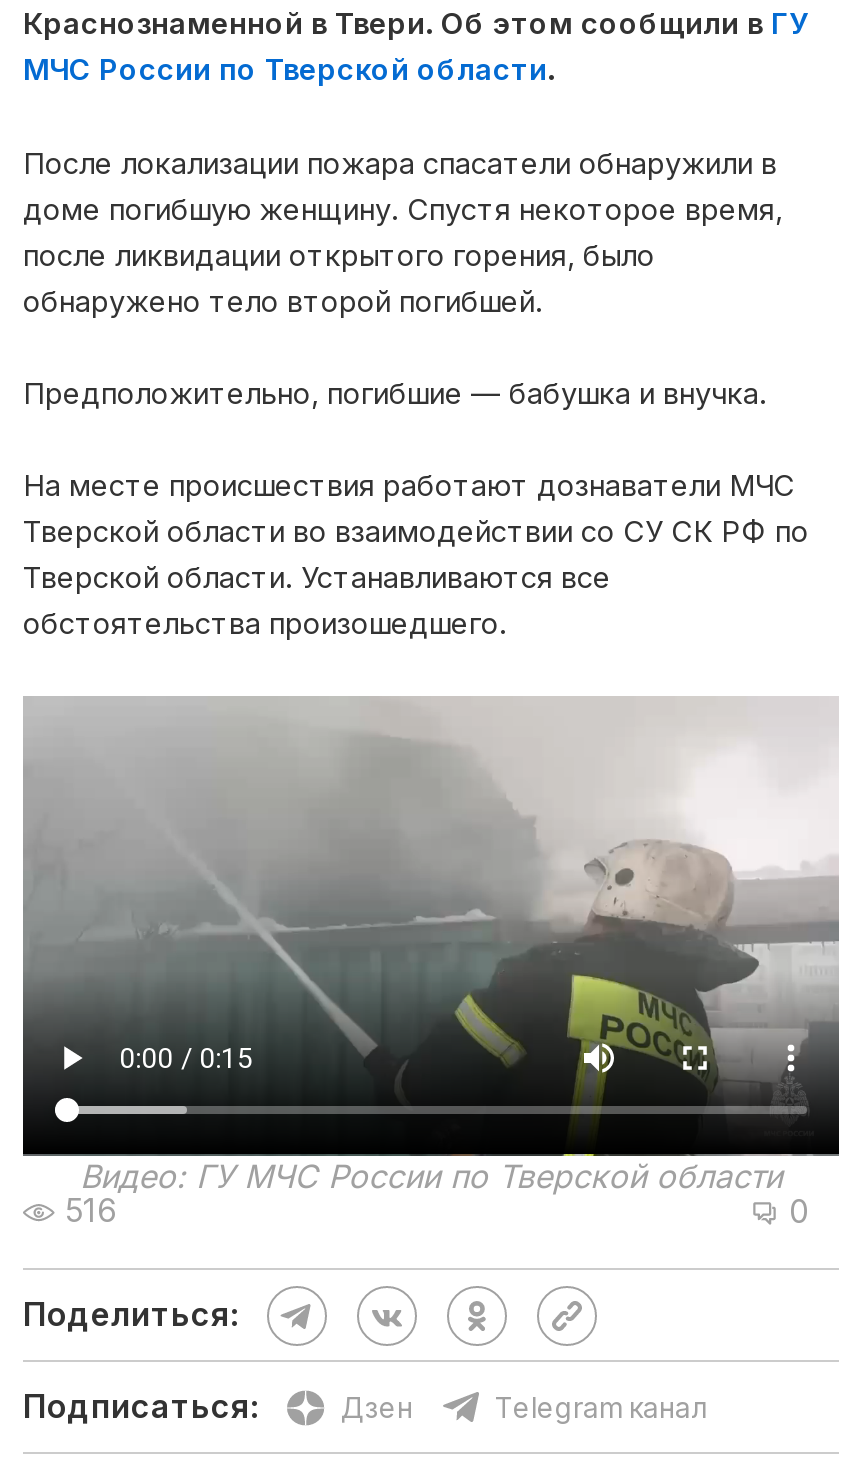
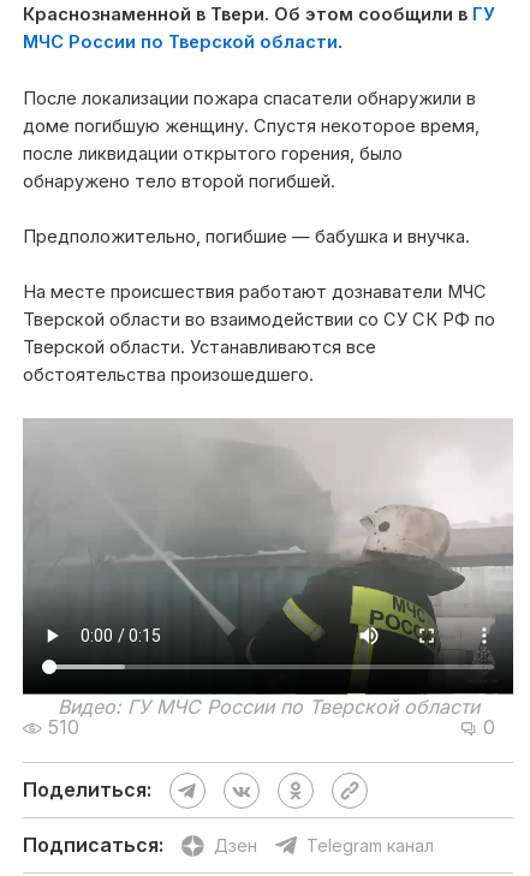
- 516
+ 510
